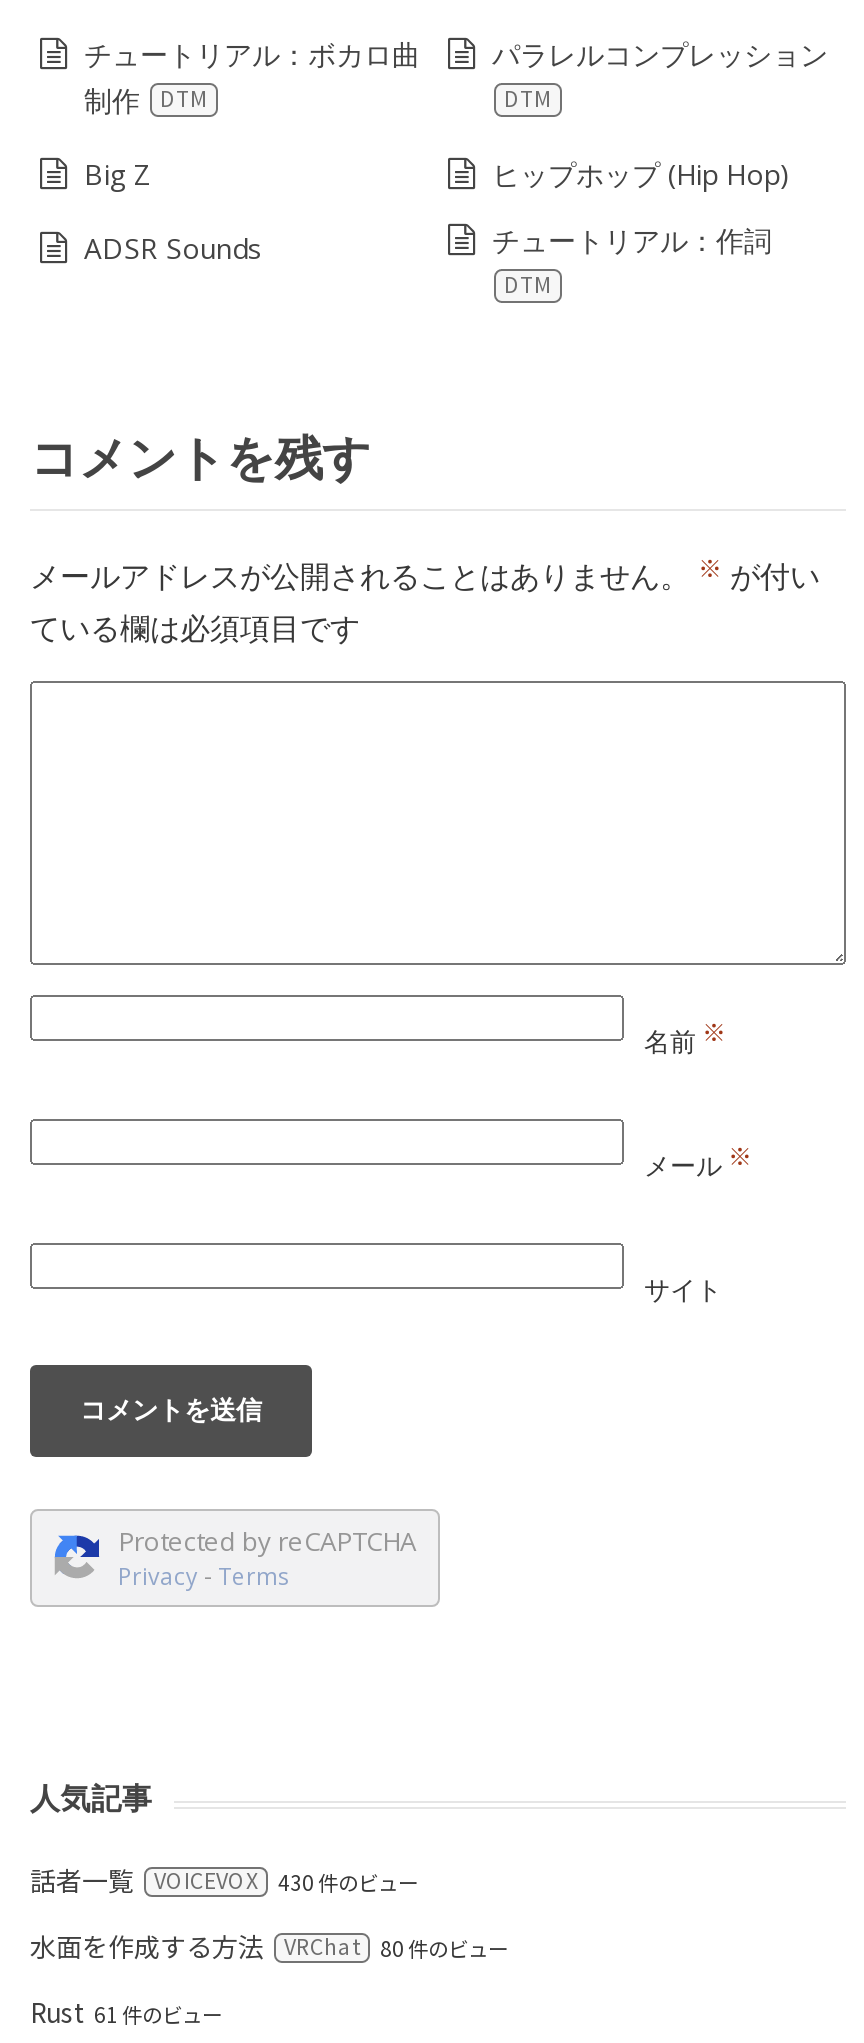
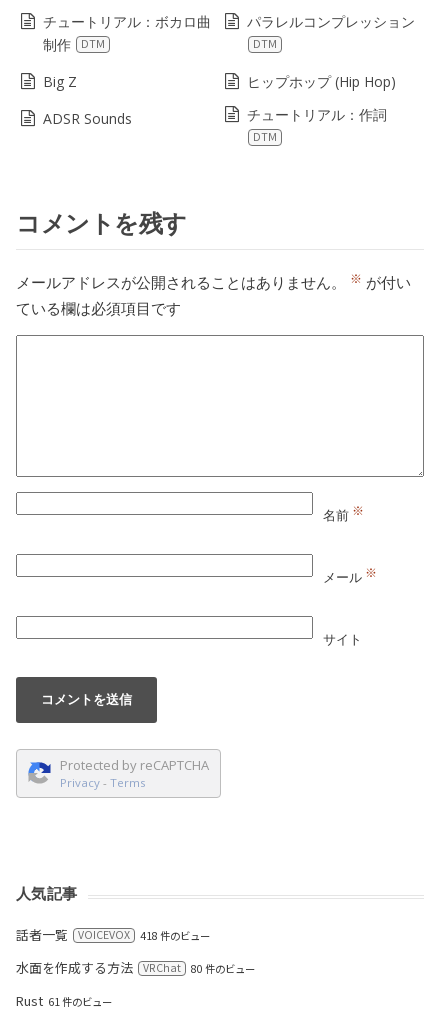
- 話者一覧 VOICEVOX 430 件のビュー
+ 話者一覧 VOICEVOX 418 件のビュー
